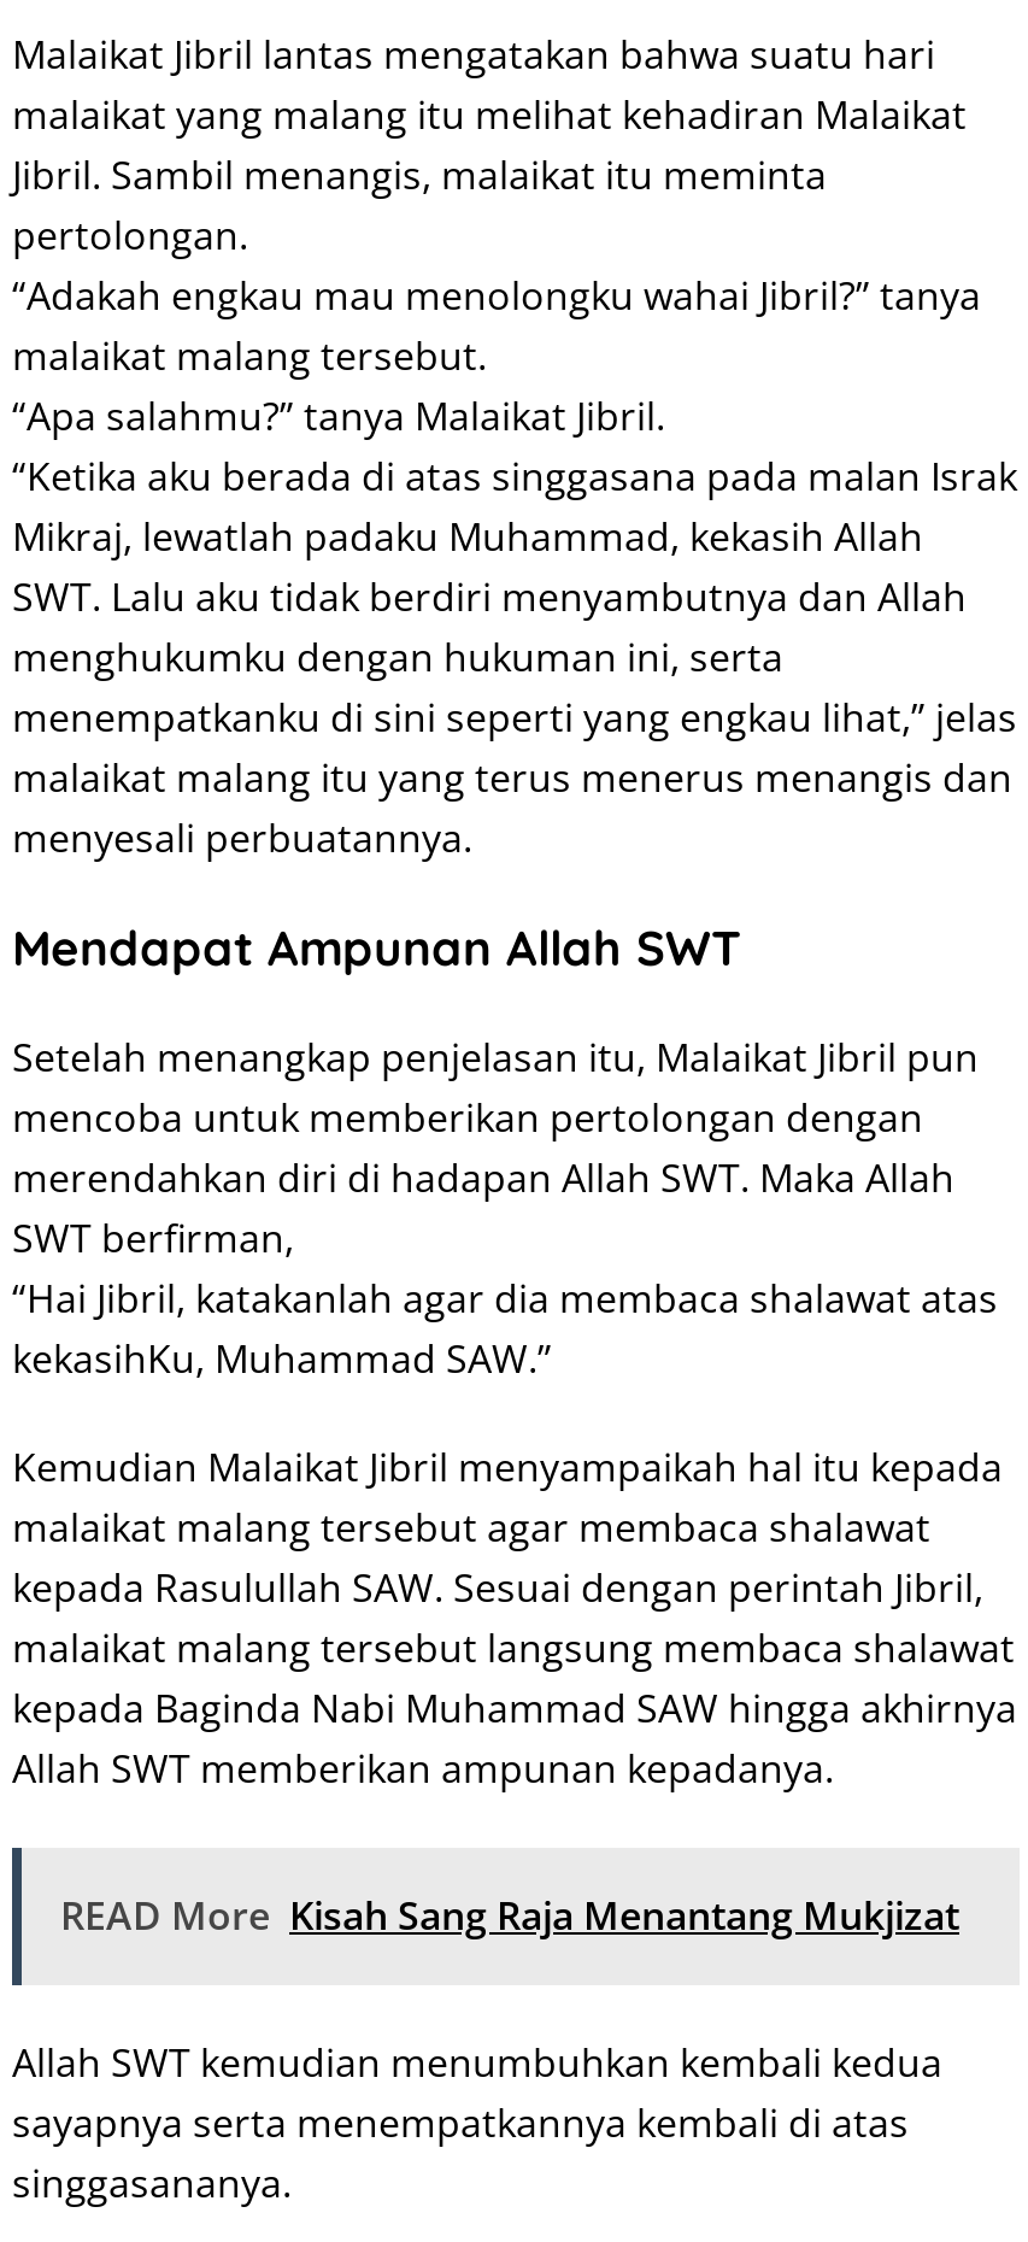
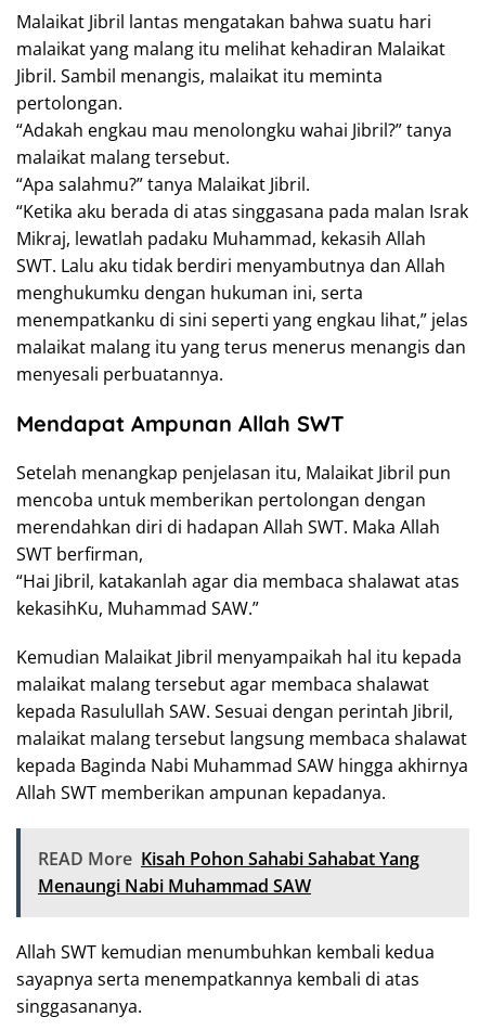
- READ More Kisah Sang Raja Menantang Mukjizat
+ READ More Kisah Pohon Sahabi Sahabat Yang
+ Menaungi Nabi Muhammad SAW
